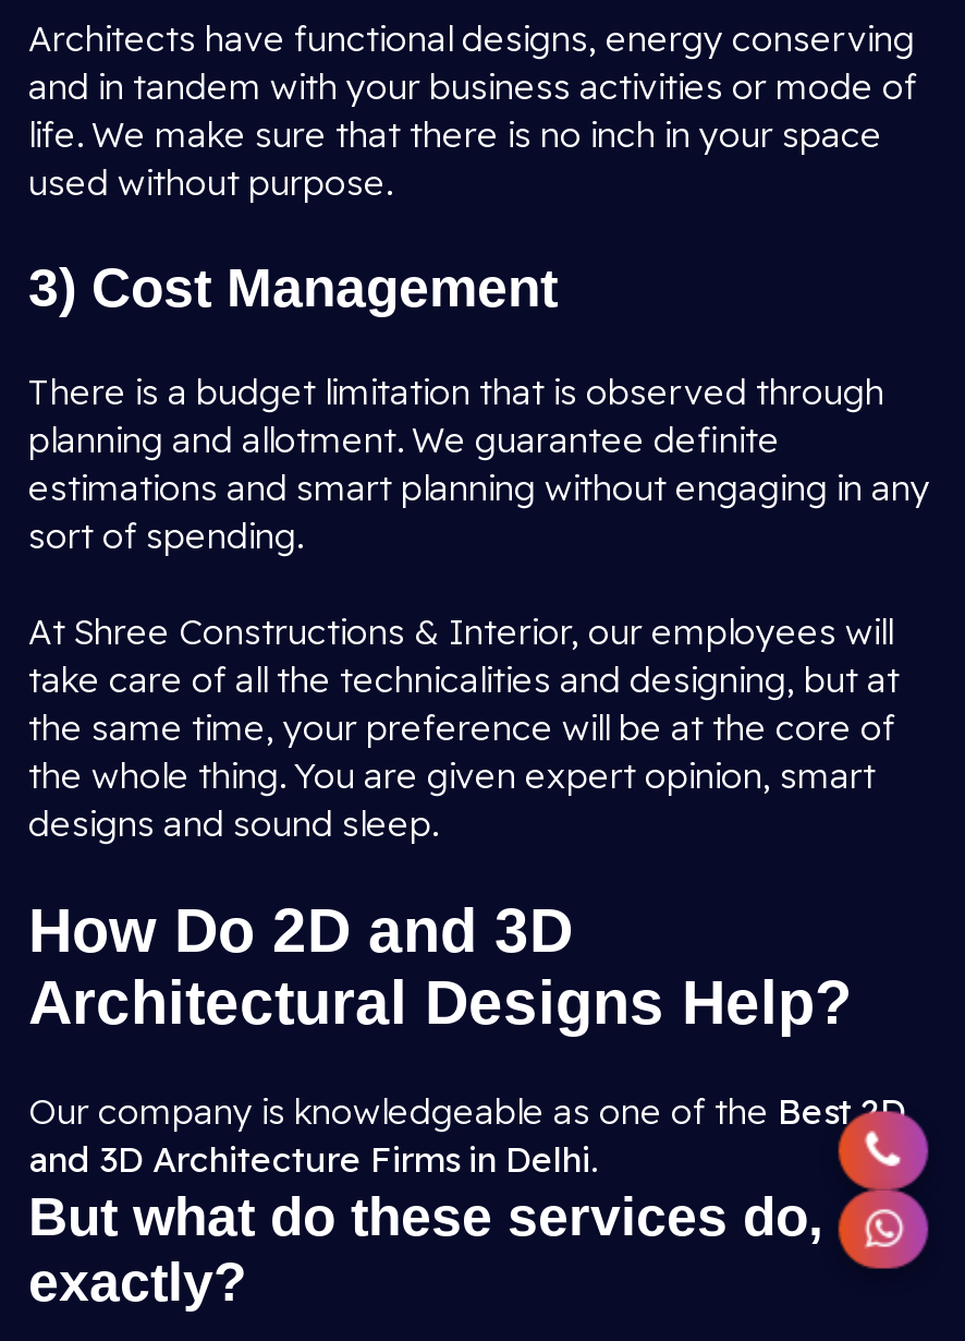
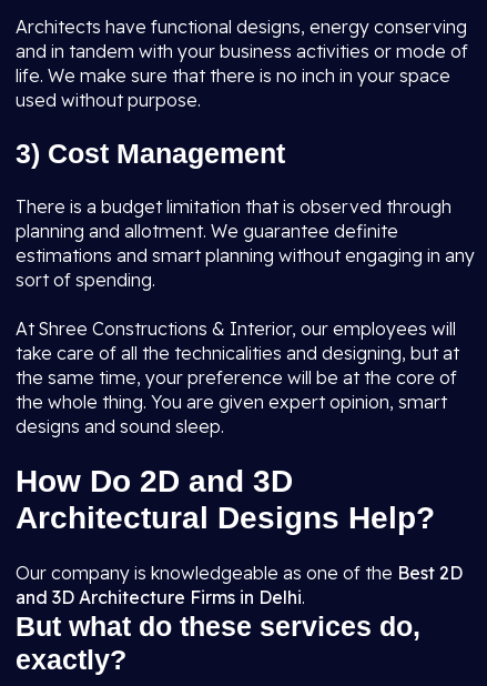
- [image]
